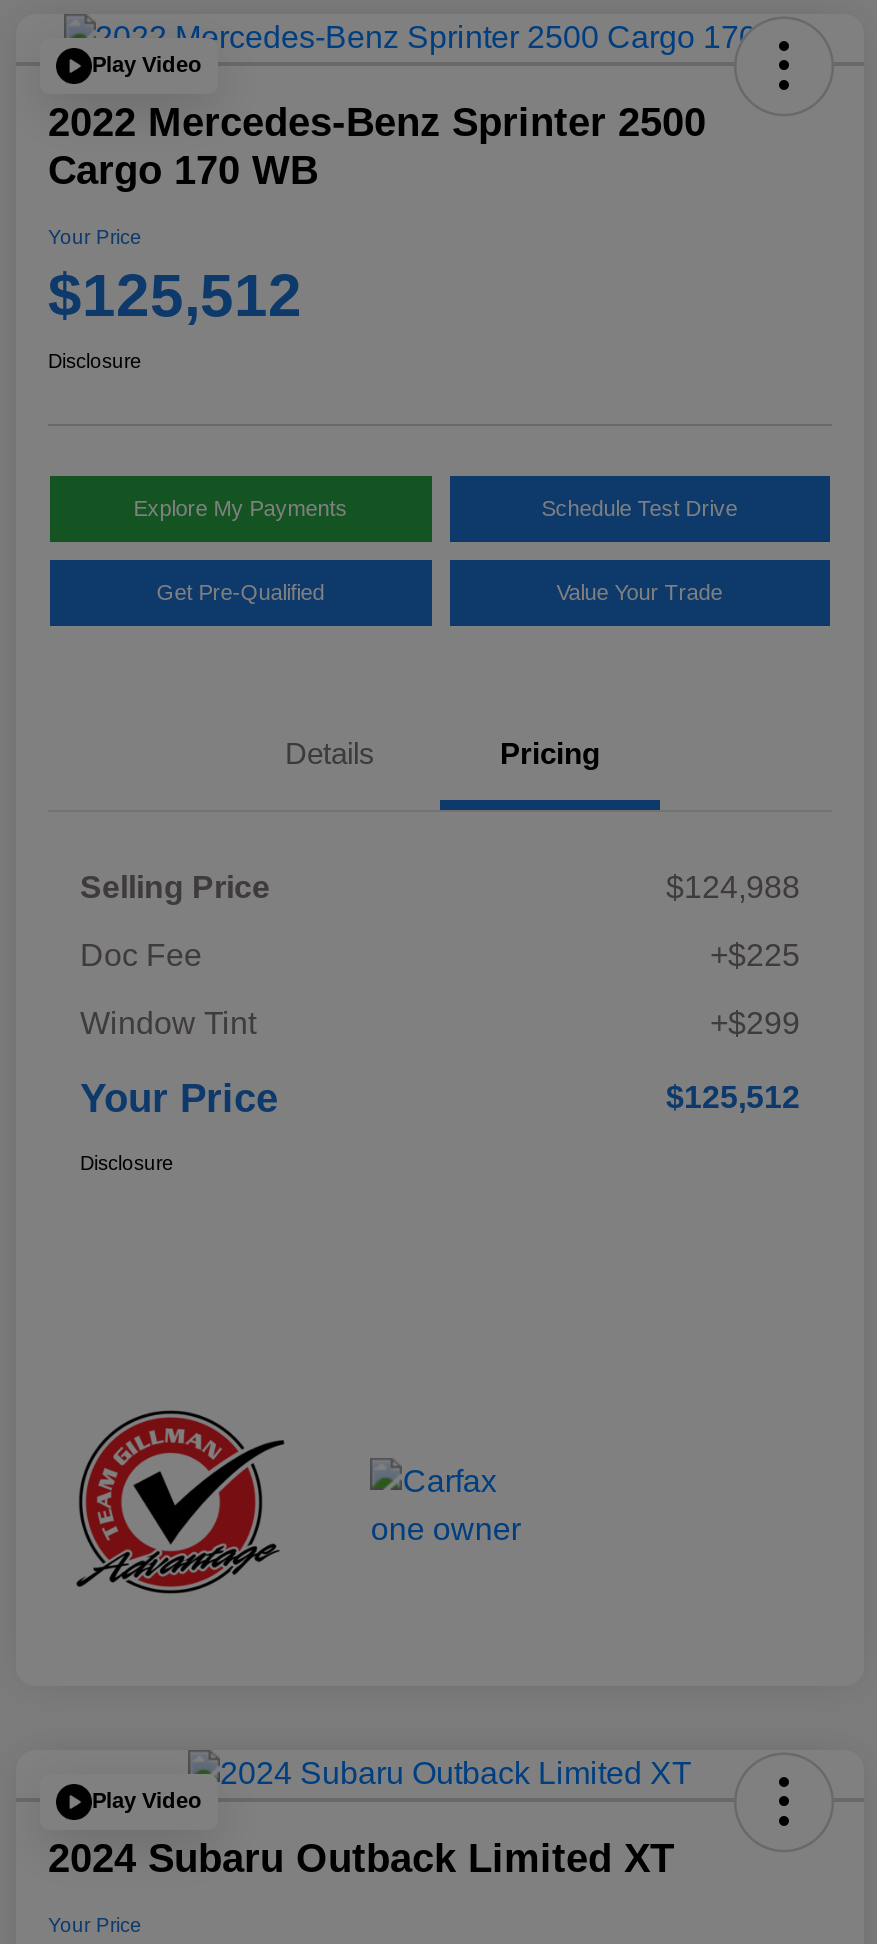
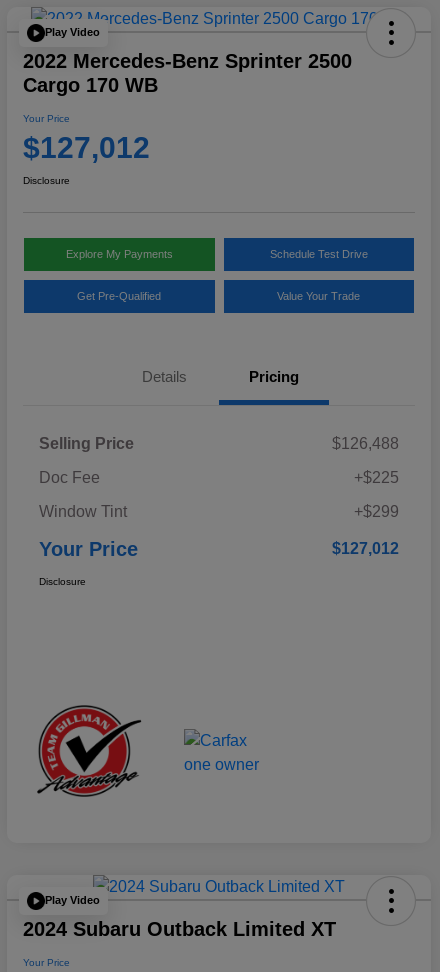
- $125,512
+ $127,012

- $124,988
+ $126,488

- $125,512
+ $127,012
